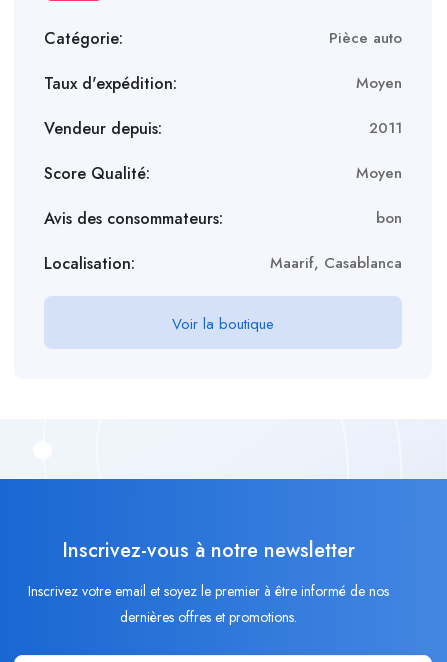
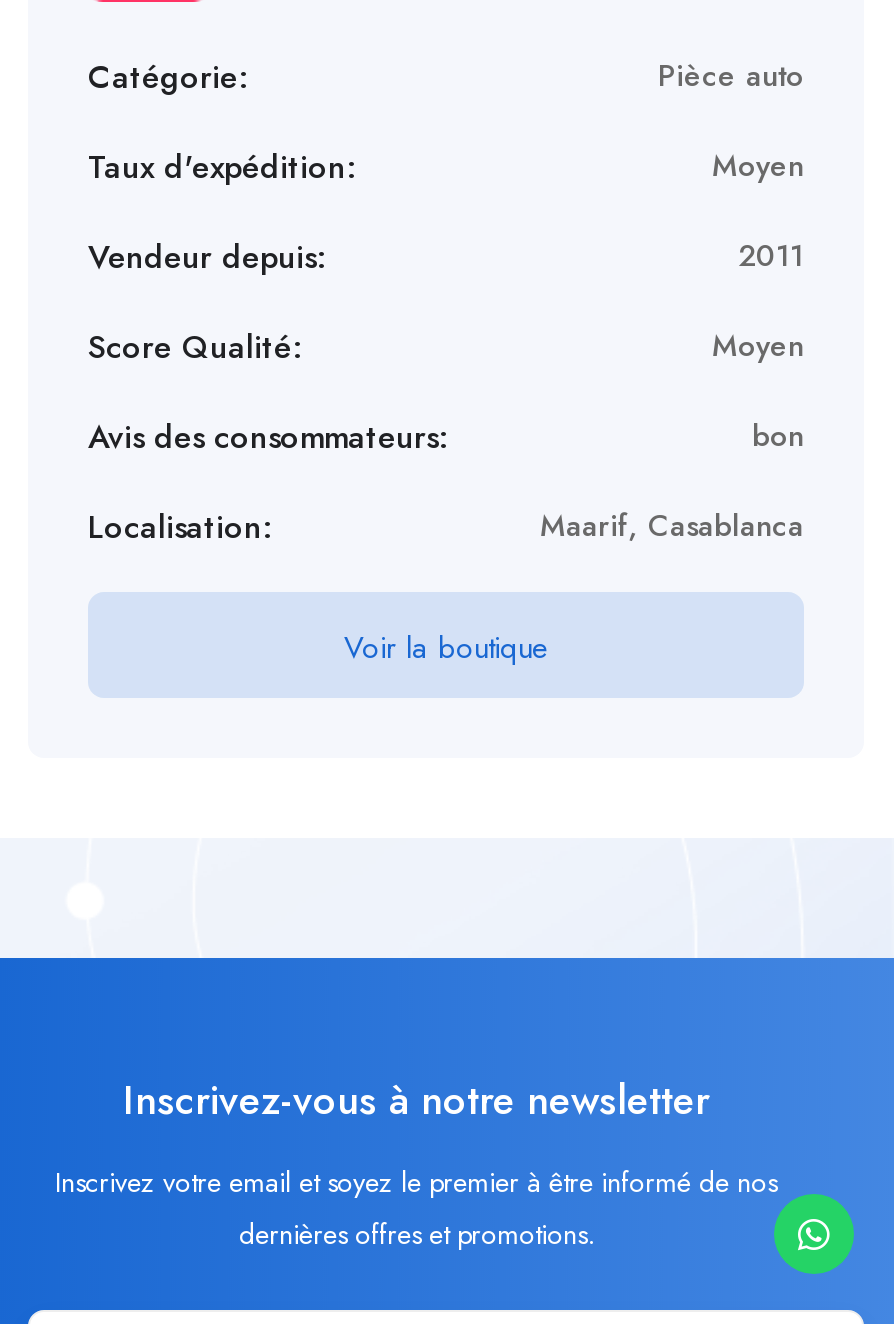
+ [image]
